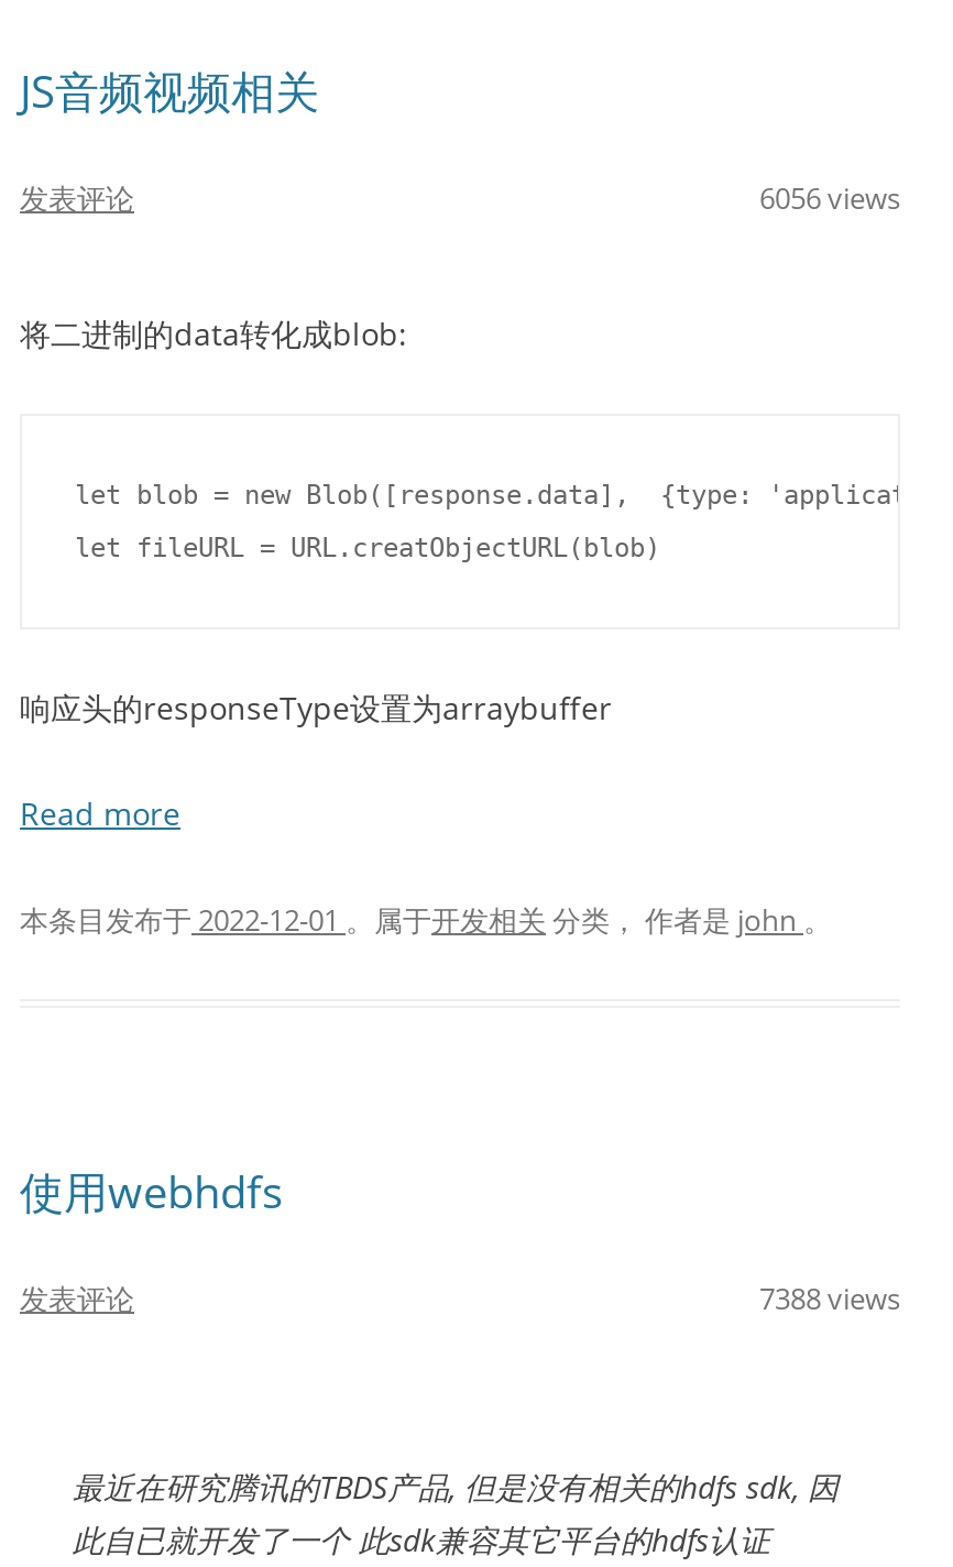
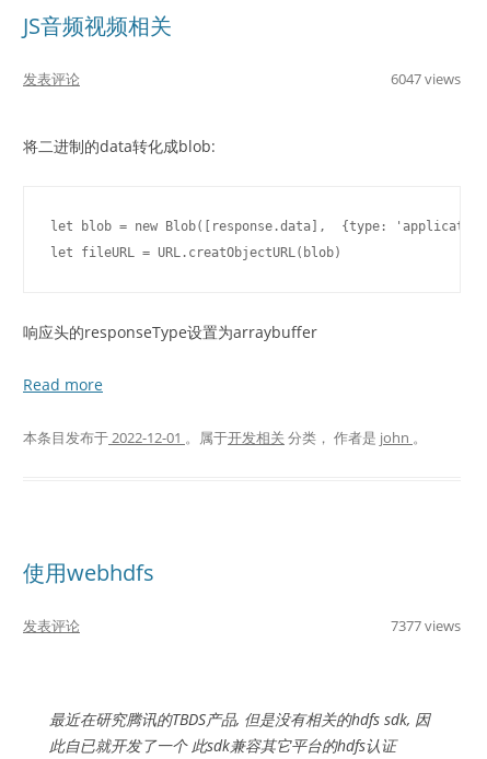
- 6056 views
+ 6047 views

- 7388 views
+ 7377 views
